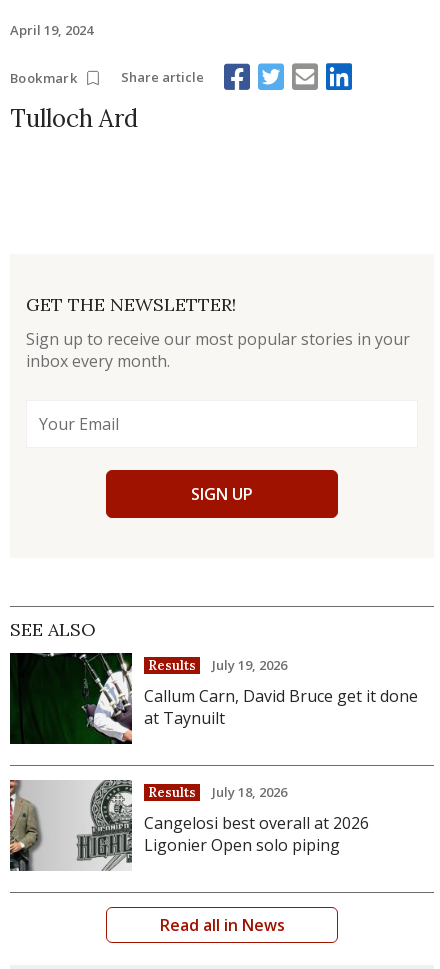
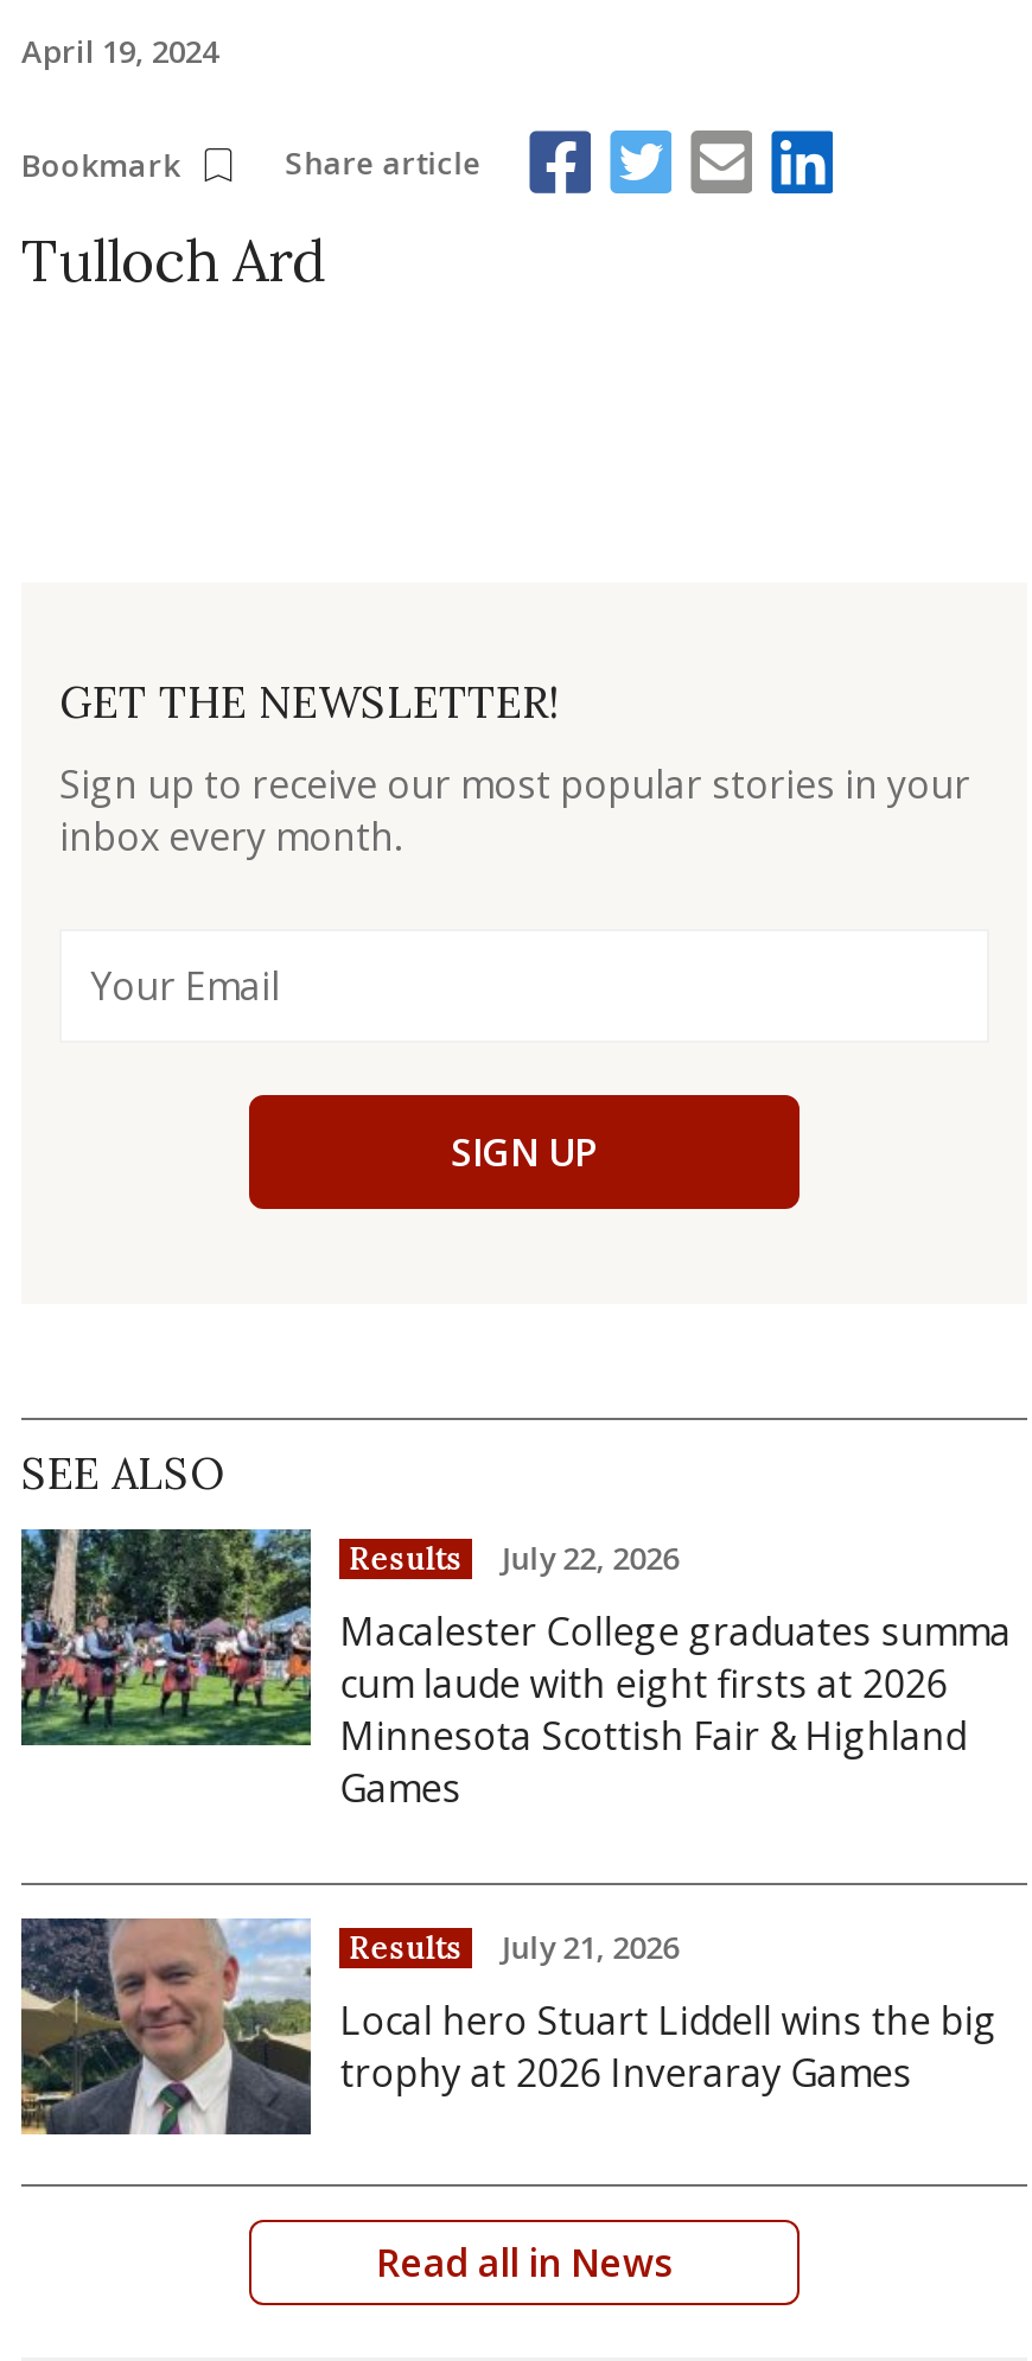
- [image]
- Callum Carn, David Bruce get it done
- at Taynuilt
+ [image]
+ Macalester College graduates summa
+ cum laude with eight firsts at 2026
+ Minnesota Scottish Fair & Highland
+ Games

- Results July 19, 2026
+ Results July 22, 2026

- [image]
- Cangelosi best overall at 2026
- Ligonier Open solo piping
+ [image]
+ Local hero Stuart Liddell wins the big
+ trophy at 2026 Inveraray Games

- Results July 18, 2026
+ Results July 21, 2026
